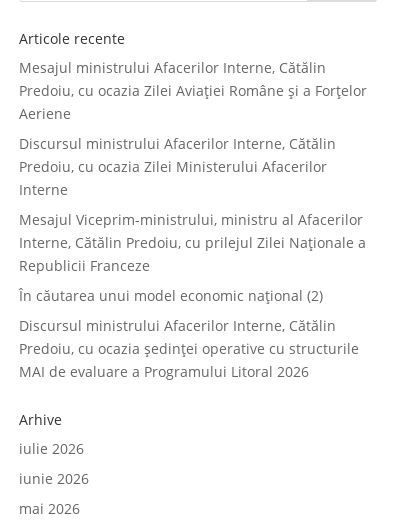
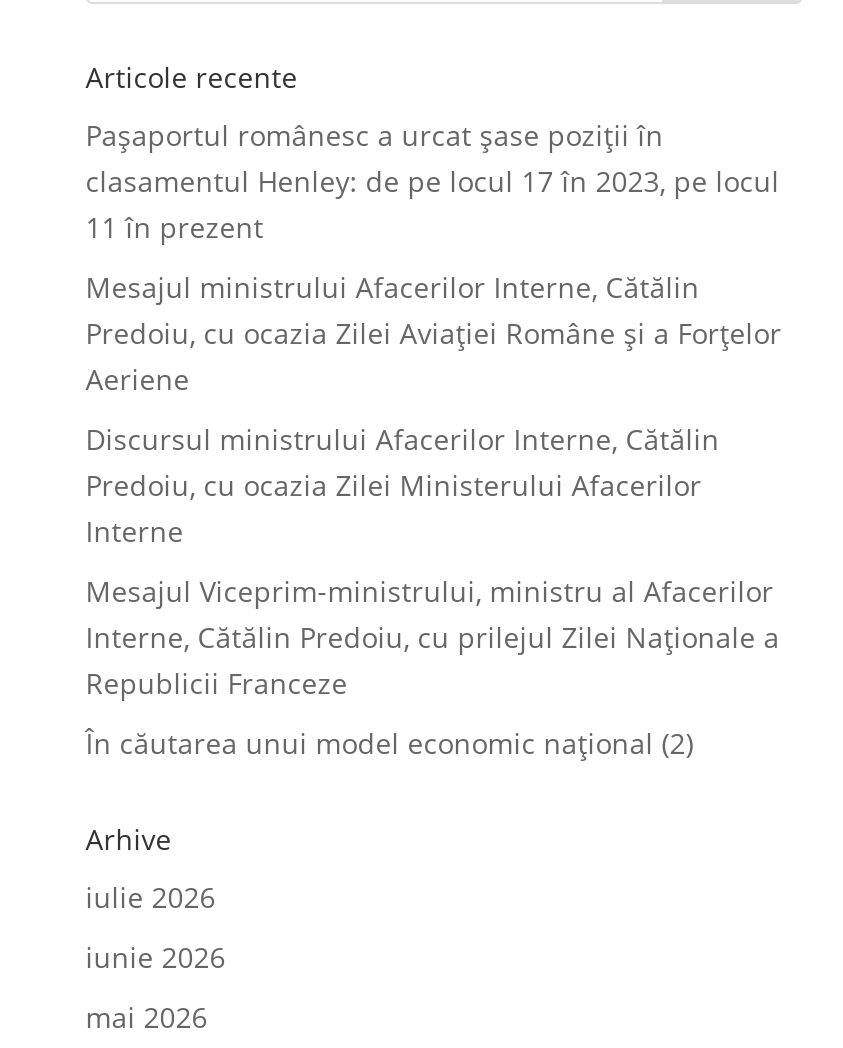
+ Pașaportul românesc a urcat șase poziții în
+ clasamentul Henley: de pe locul 17 în 2023, pe locul
+ 11 în prezent

moved down: Mesajul ministrului Afacerilor Interne, Cătălin | Predoiu, cu ocazia Zilei Aviației Române și a Forțelor | Aeriene | ... | Republicii Franceze | În căutarea unui model economic național (2)

- Discursul ministrului Afacerilor Interne, Cătălin
- Predoiu, cu ocazia ședinței operative cu structurile
- MAI de evaluare a Programului Litoral 2026
